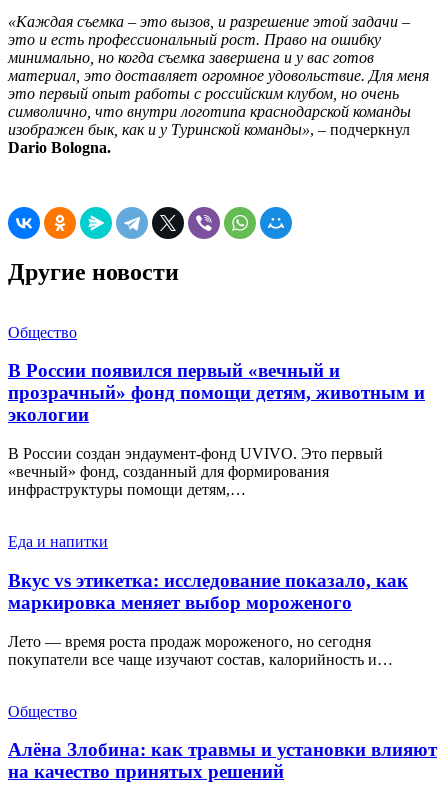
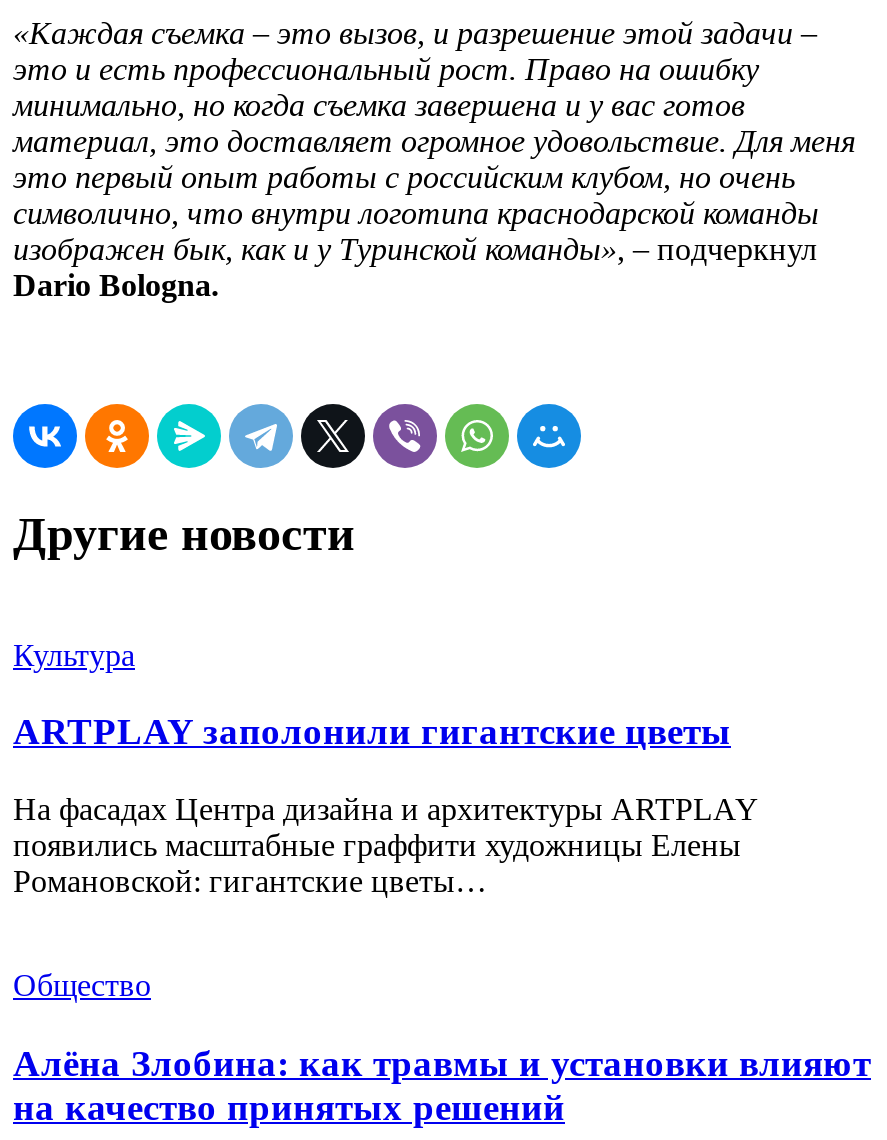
- Общество
- В России появился первый «вечный и
- прозрачный» фонд помощи детям, животным и
- экологии
- В России создан эндаумент-фонд UVIVO. Это первый
- «вечный» фонд, созданный для формирования
- инфраструктуры помощи детям,…
- Еда и напитки
- Вкус vs этикетка: исследование показало, как
- маркировка меняет выбор мороженого
- Лето — время роста продаж мороженого, но сегодня
- покупатели все чаще изучают состав, калорийность и…
+ Культура
+ ARTPLAY заполонили гигантские цветы
+ На фасадах Центра дизайна и архитектуры ARTPLAY
+ появились масштабные граффити художницы Елены
+ Романовской: гигантские цветы…
